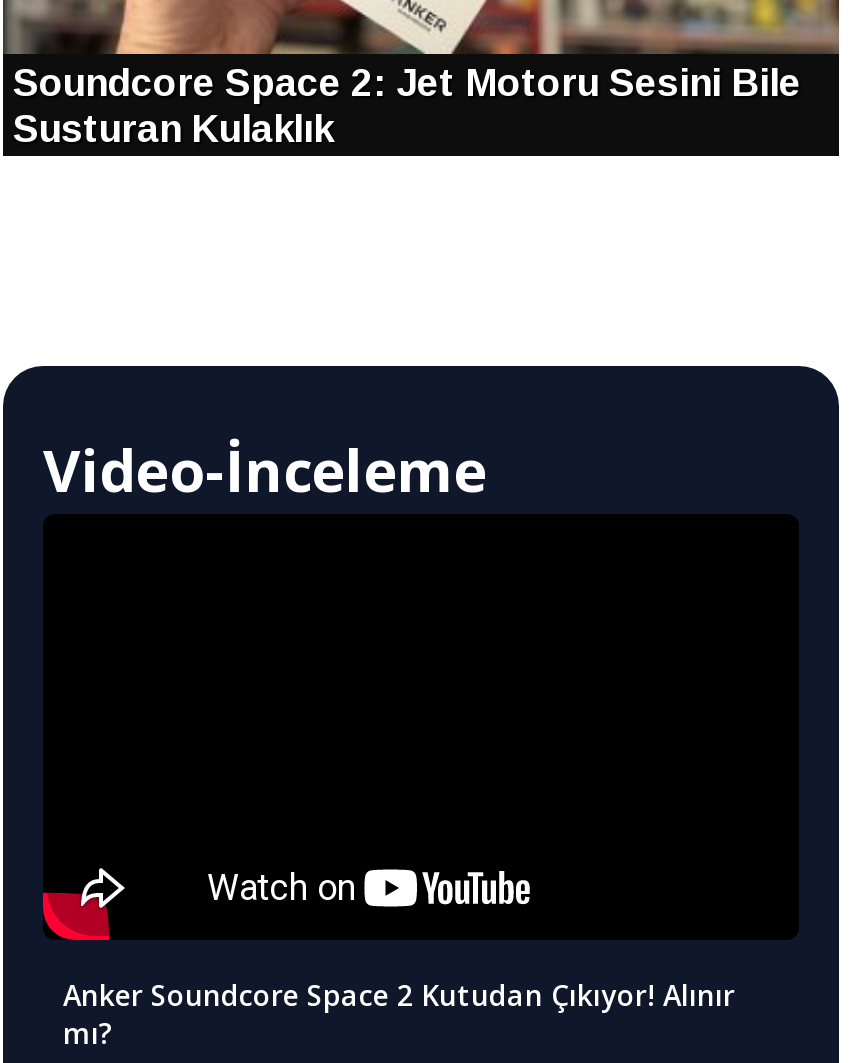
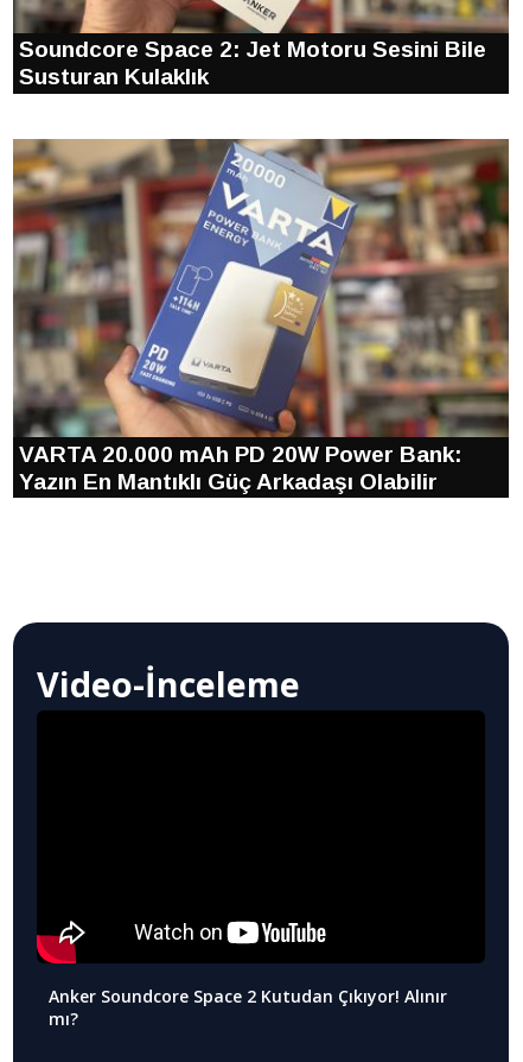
+ [image]
+ VARTA 20.000 mAh PD 20W Power Bank:
+ Yazın En Mantıklı Güç Arkadaşı Olabilir
